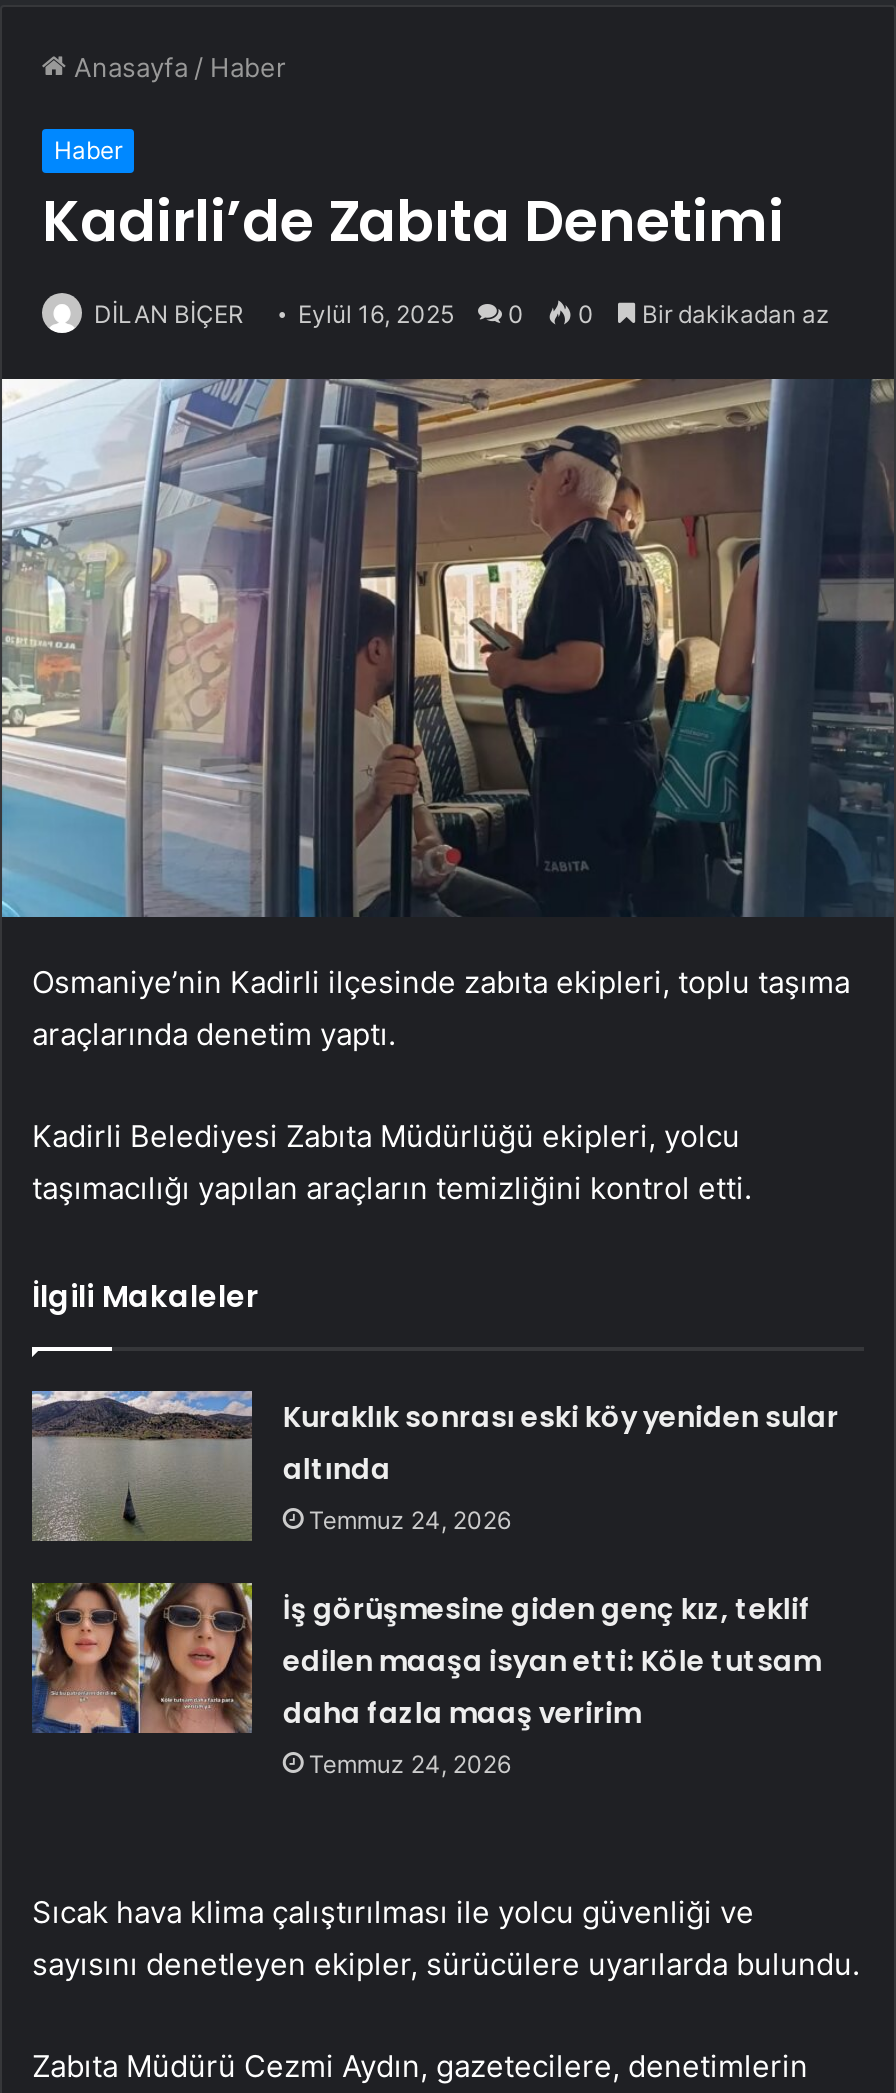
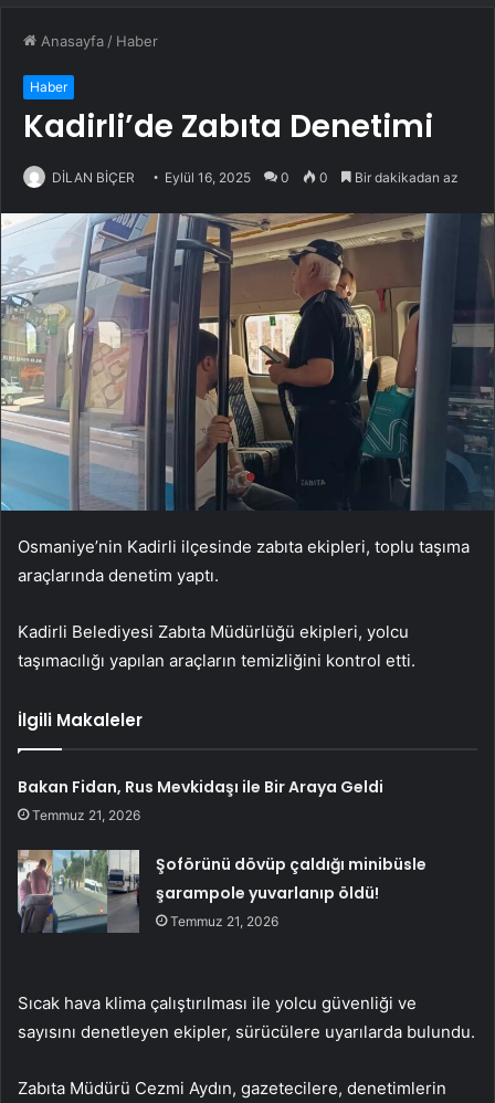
- Kuraklık sonrası eski köy yeniden sular
- altında
- Temmuz 24, 2026
+ Bakan Fidan, Rus Mevkidaşı ile Bir Araya Geldi
+ Temmuz 21, 2026

- [image]
- İş görüşmesine giden genç kız, teklif
- edilen maaşa isyan etti: Köle tutsam
- daha fazla maaş veririm
- Temmuz 24, 2026
+ [image]
+ Şoförünü dövüp çaldığı minibüsle
+ şarampole yuvarlanıp öldü!
+ Temmuz 21, 2026
